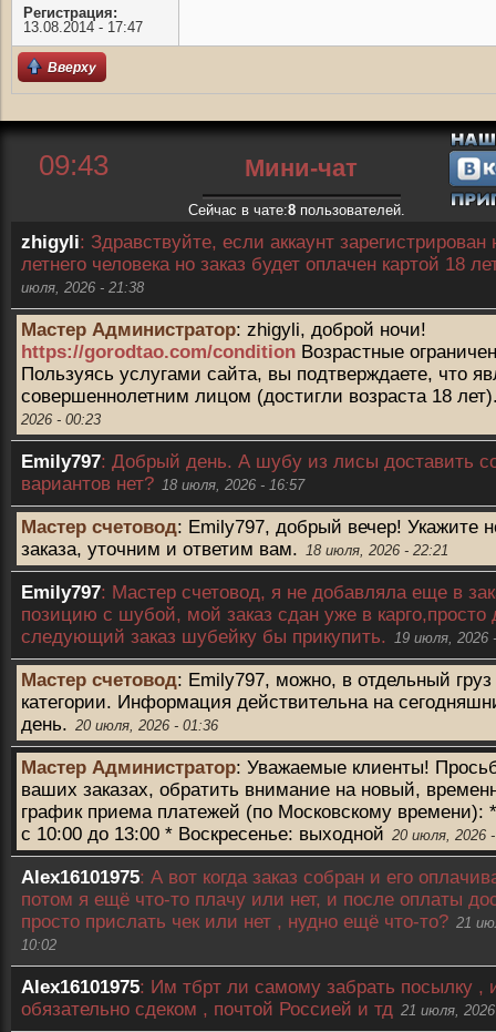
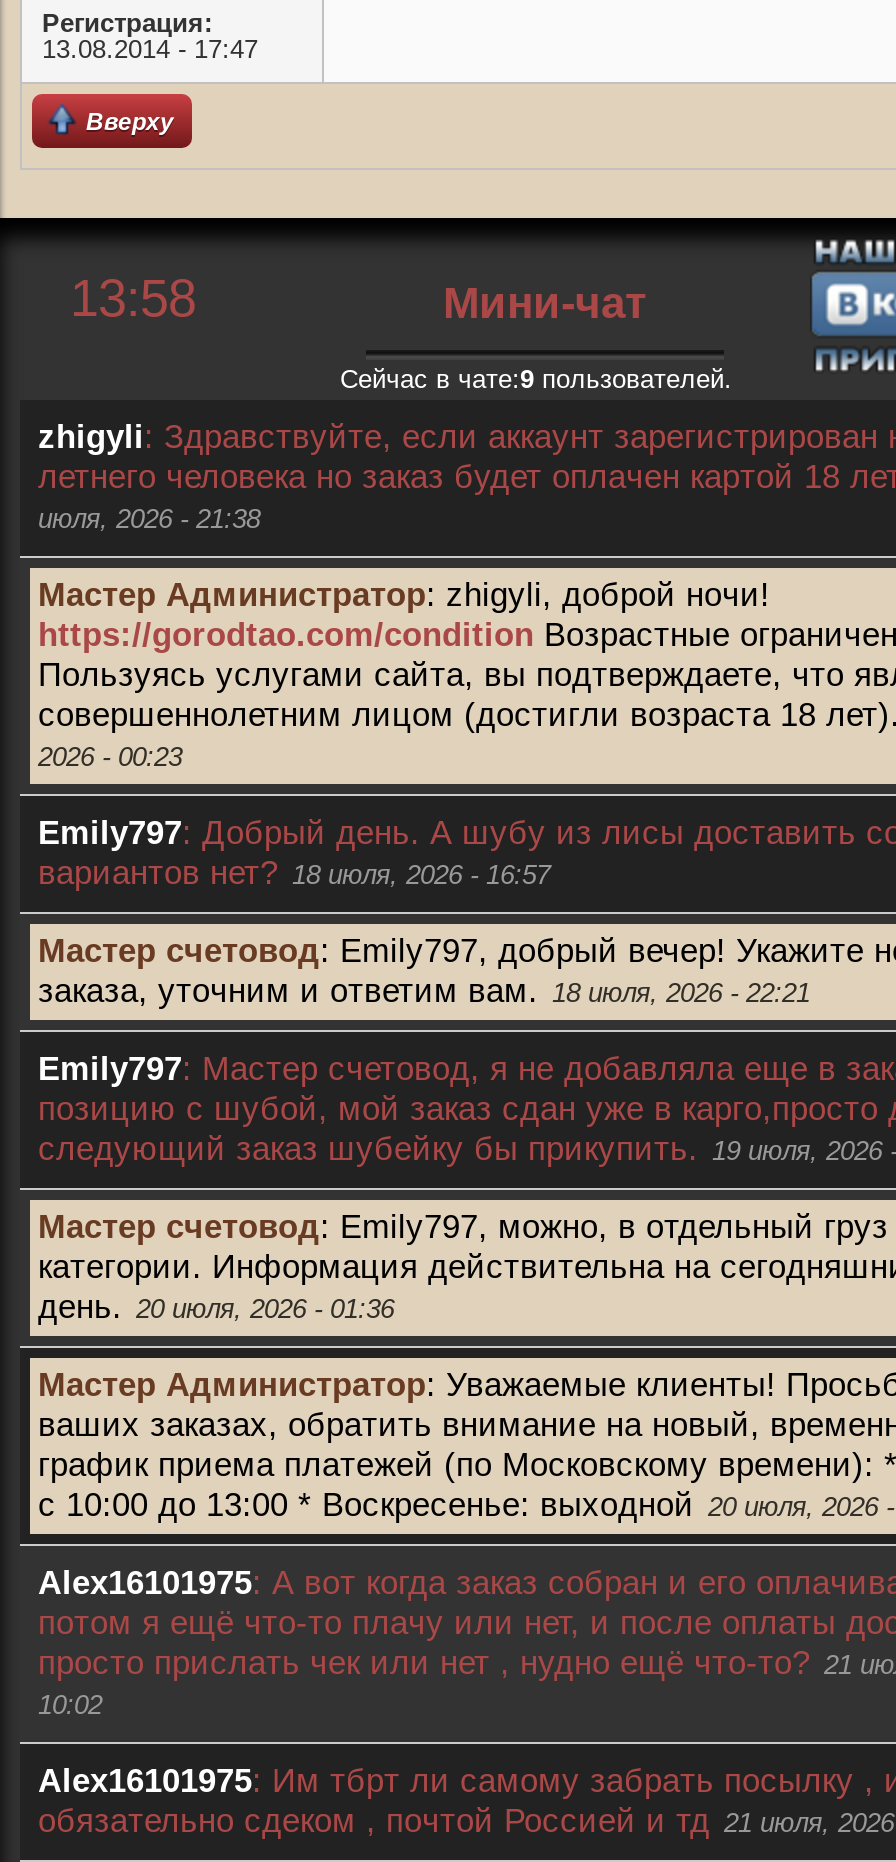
- 09:43
+ 13:58

- Сейчас в чате:8 пользователей.
+ Сейчас в чате:9 пользователей.
